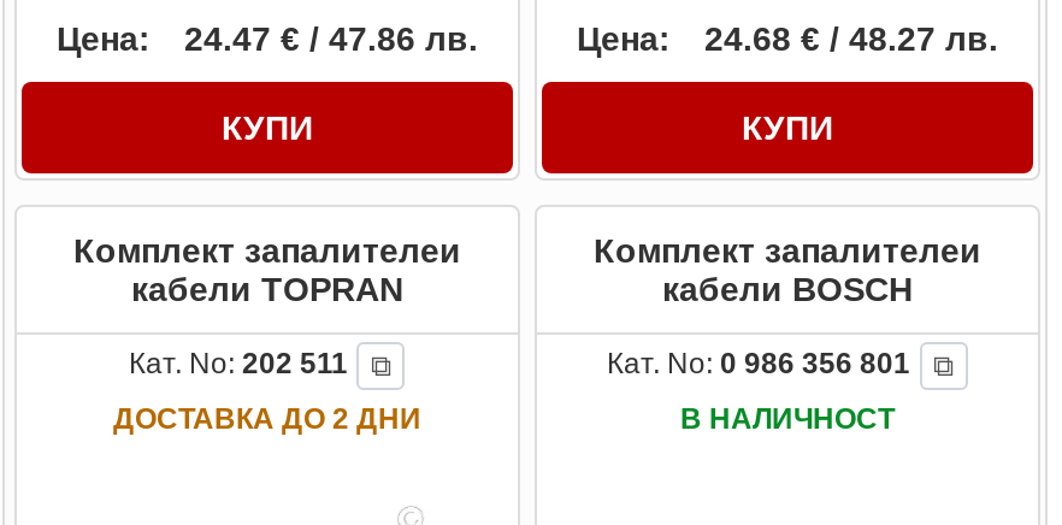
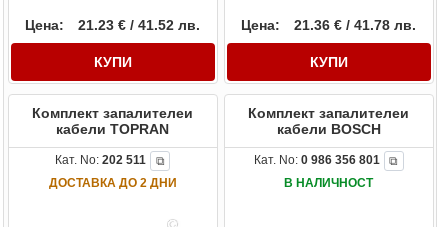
- Цена: 24.47 € / 47.86 лв.
+ Цена: 21.23 € / 41.52 лв.

- Цена: 24.68 € / 48.27 лв.
+ Цена: 21.36 € / 41.78 лв.
